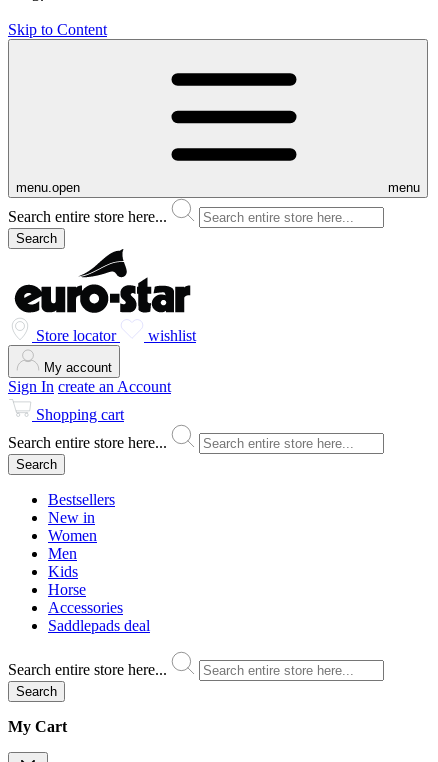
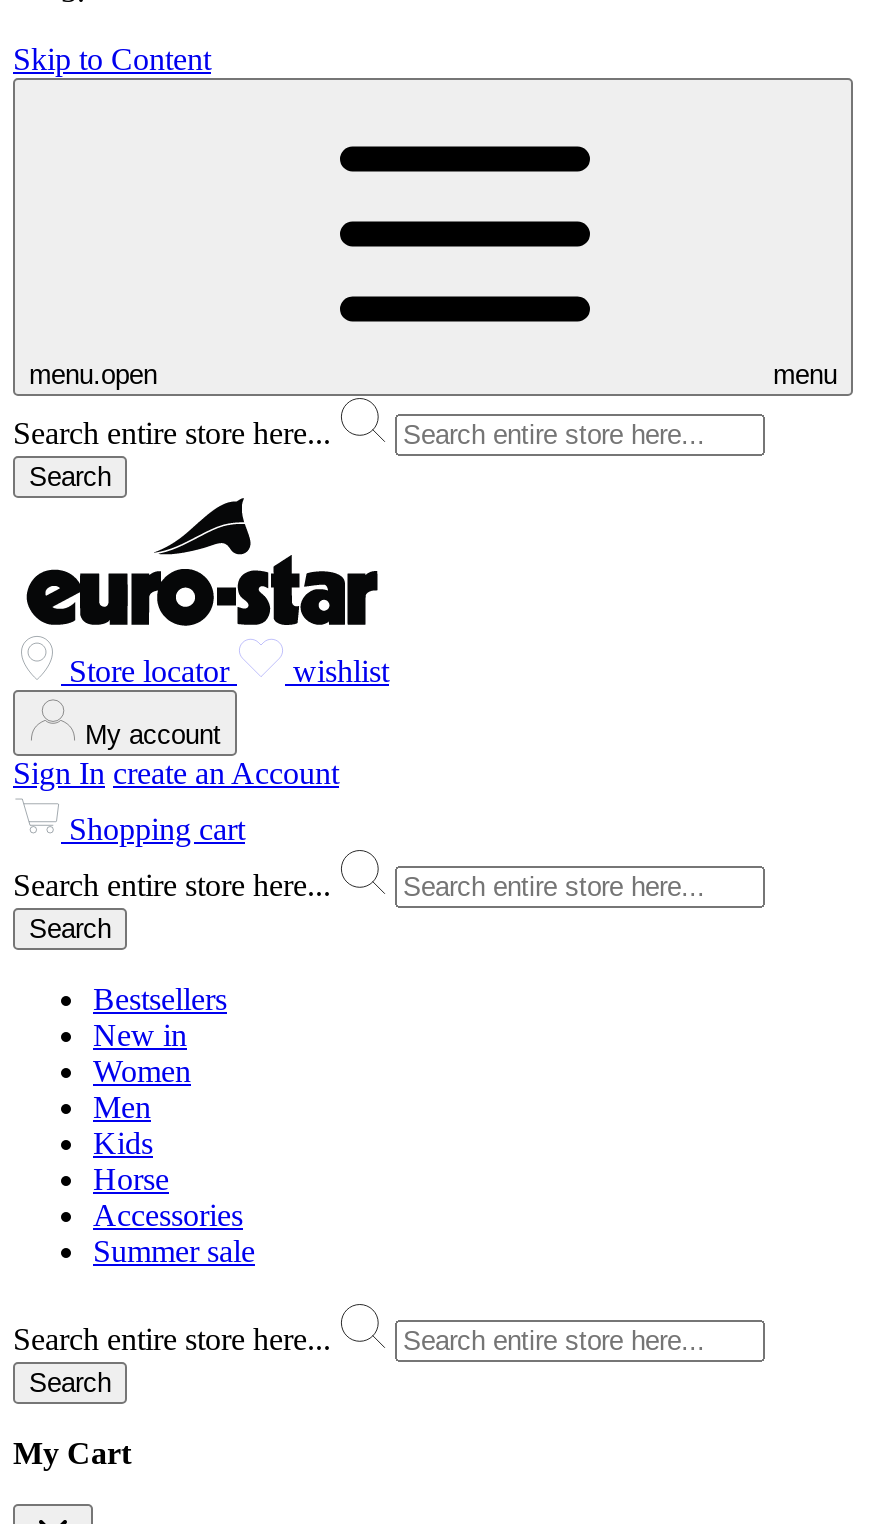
- Saddlepads deal
+ Summer sale
